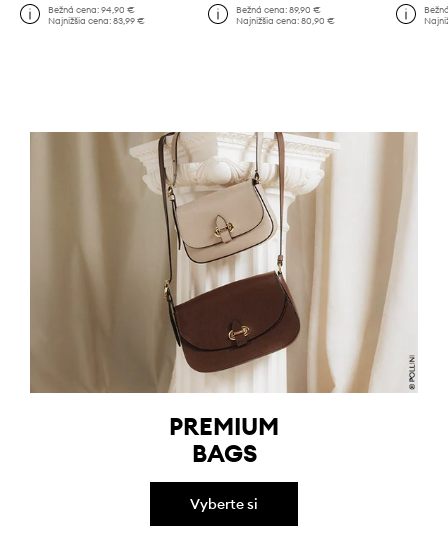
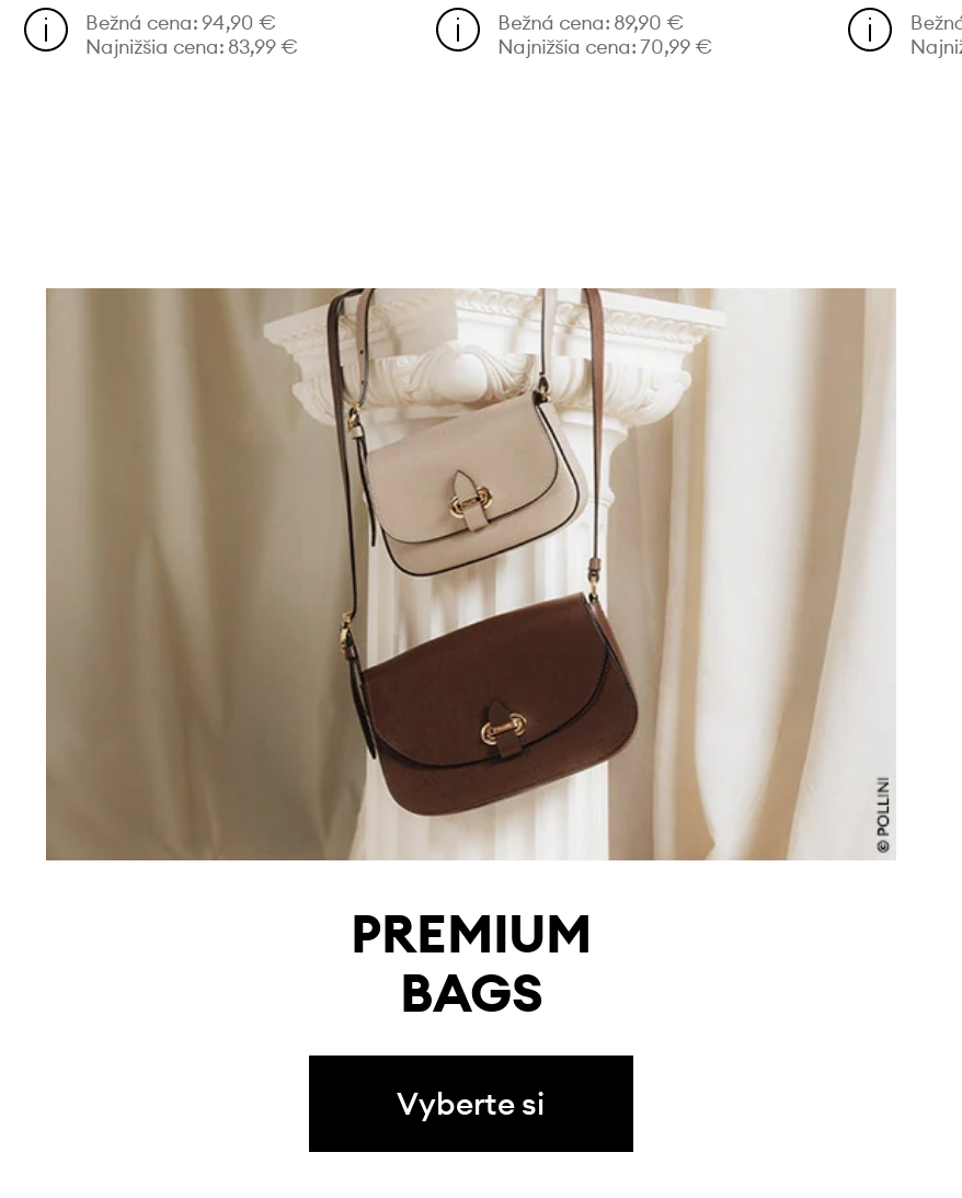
- Najnižšia cena: 80,90 €
+ Najnižšia cena: 70,99 €
